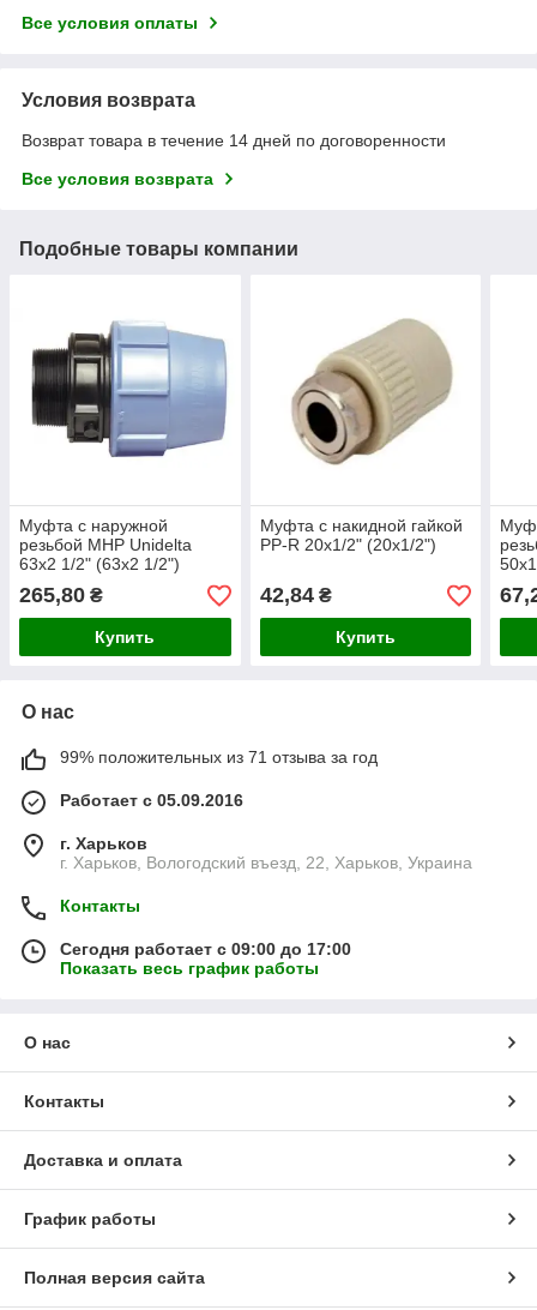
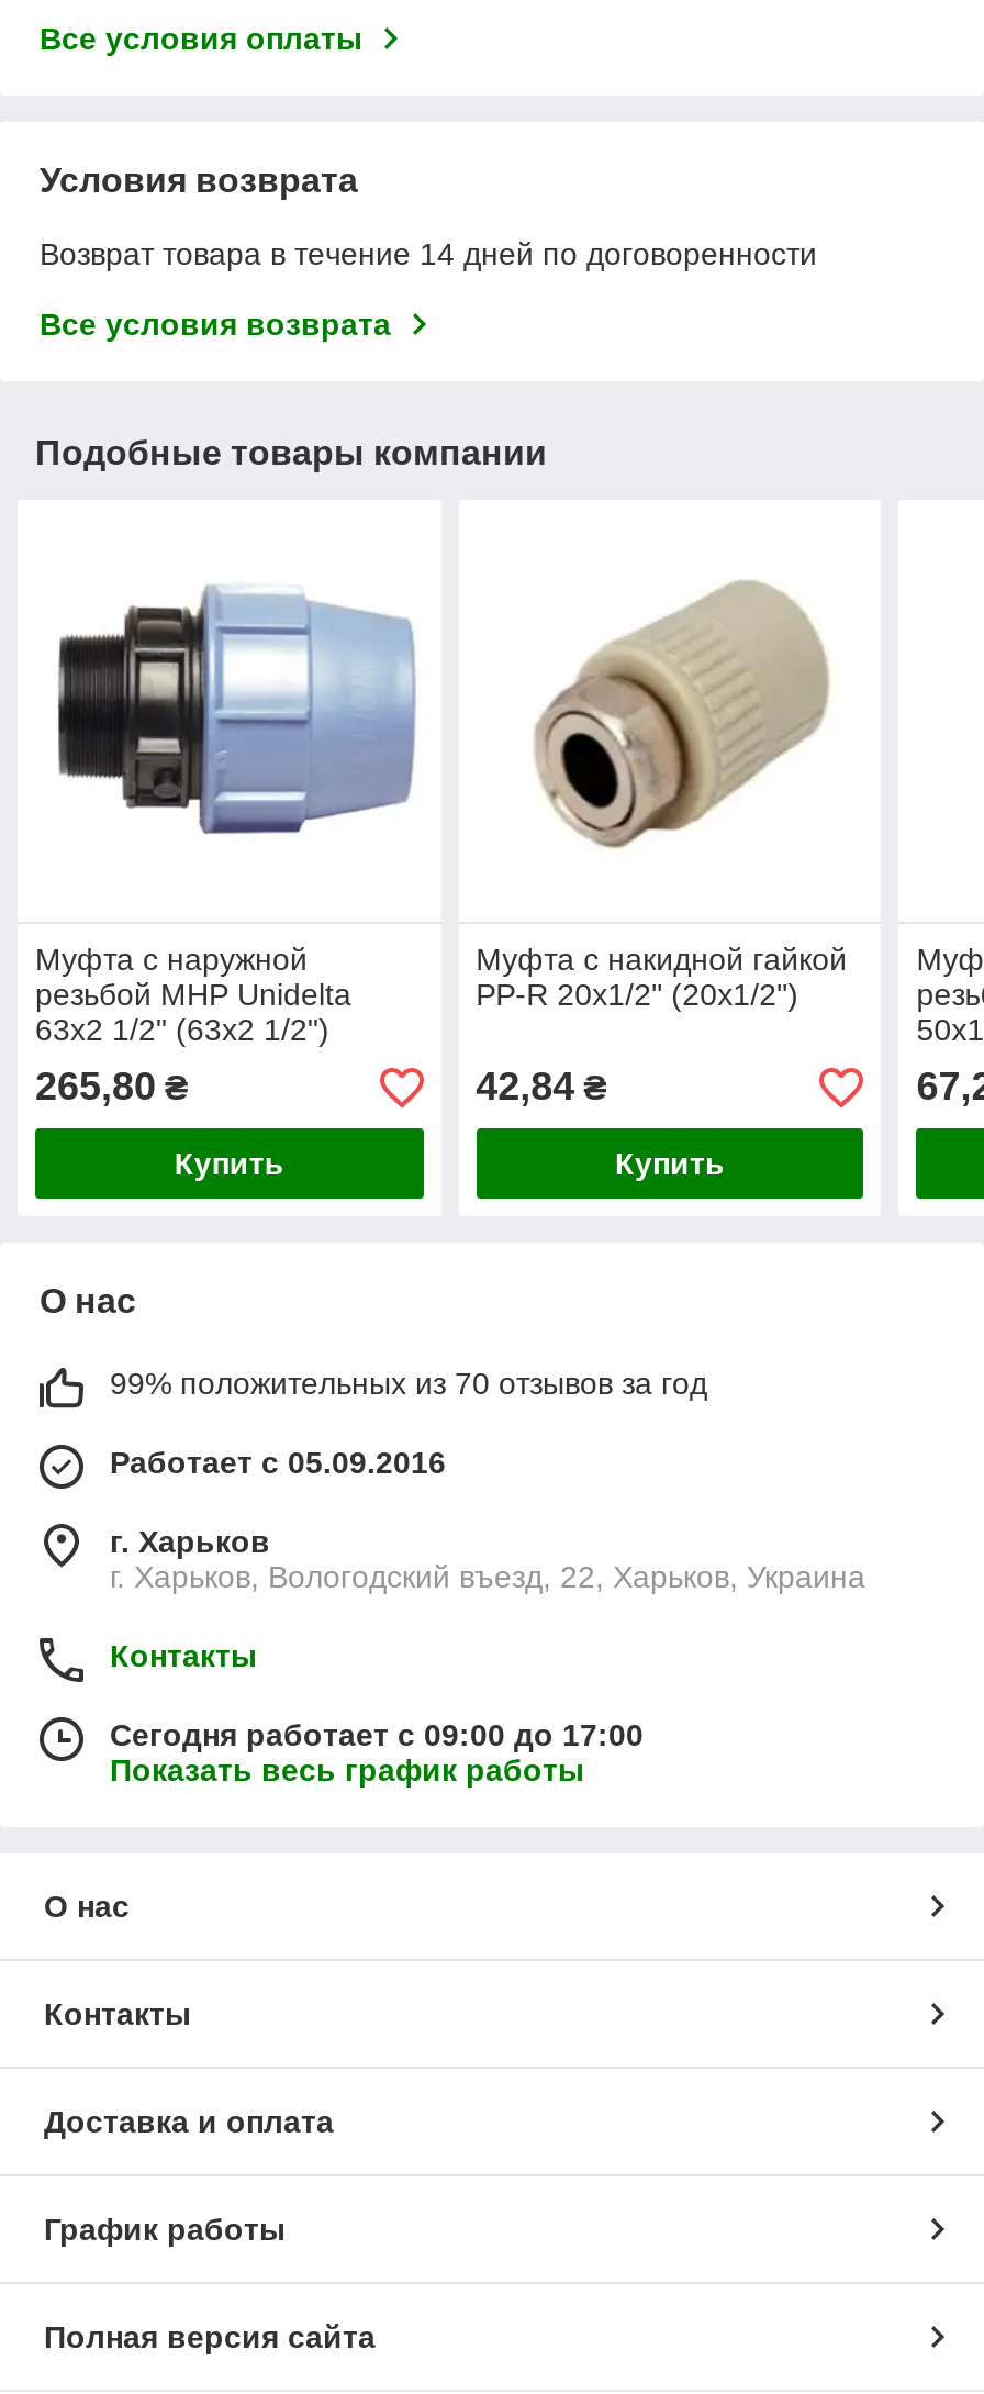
- 99% положительных из 71 отзыва за год
+ 99% положительных из 70 отзывов за год
